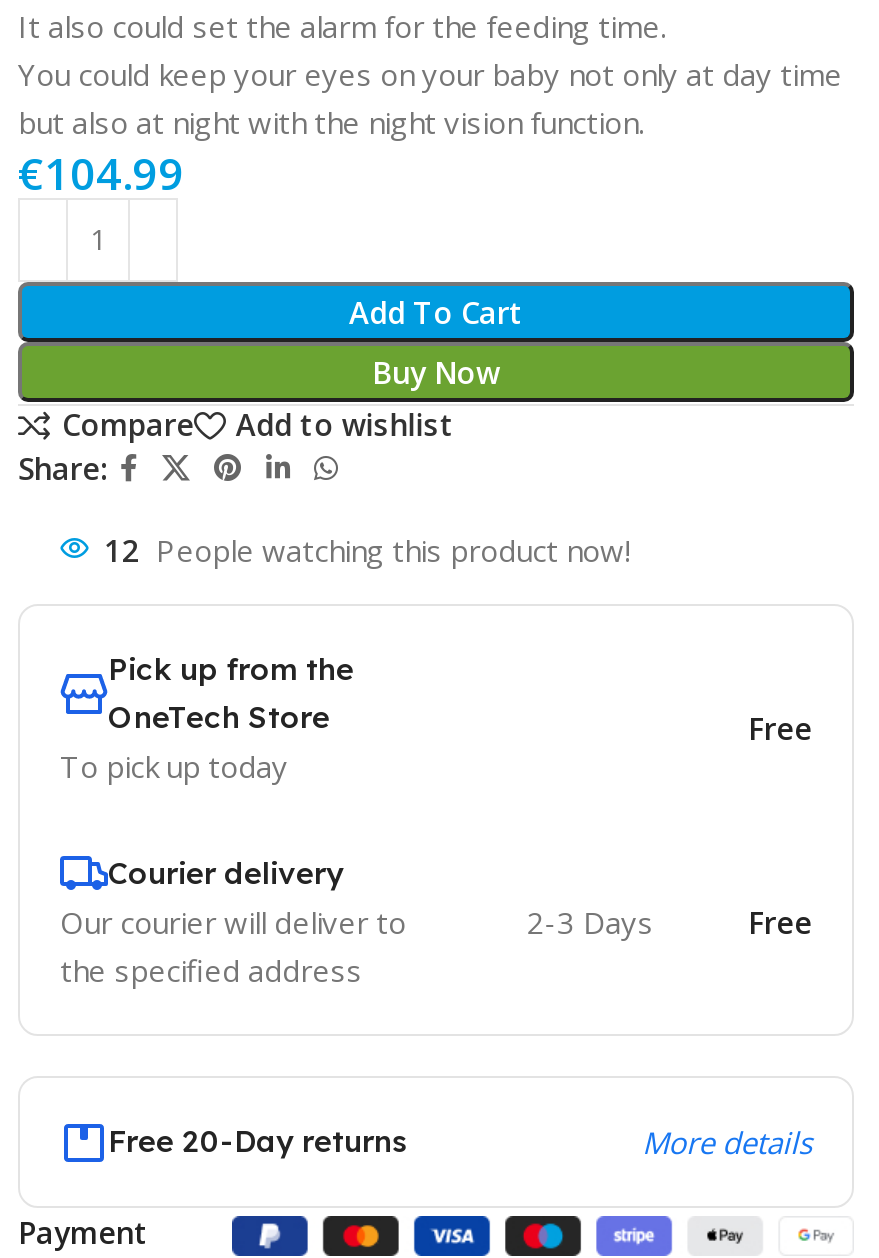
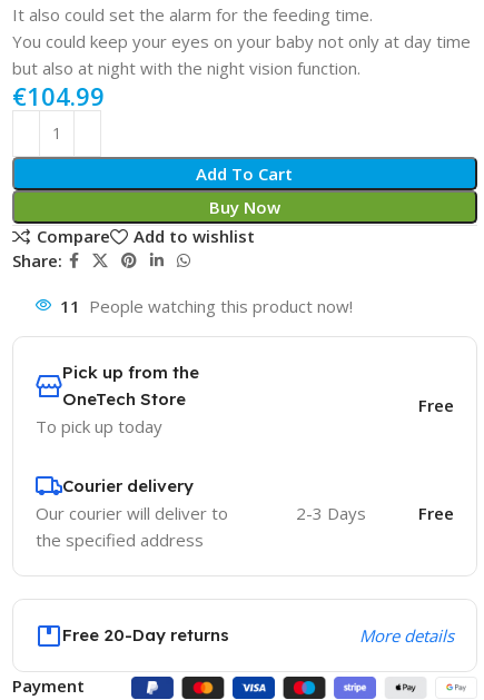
- 12 People watching this product now!
+ 11 People watching this product now!
